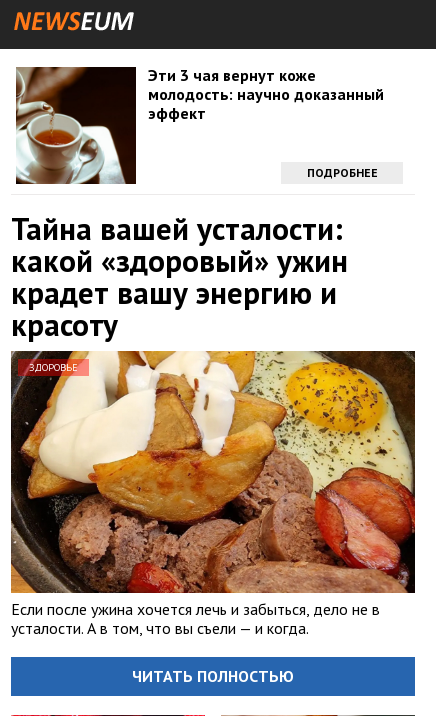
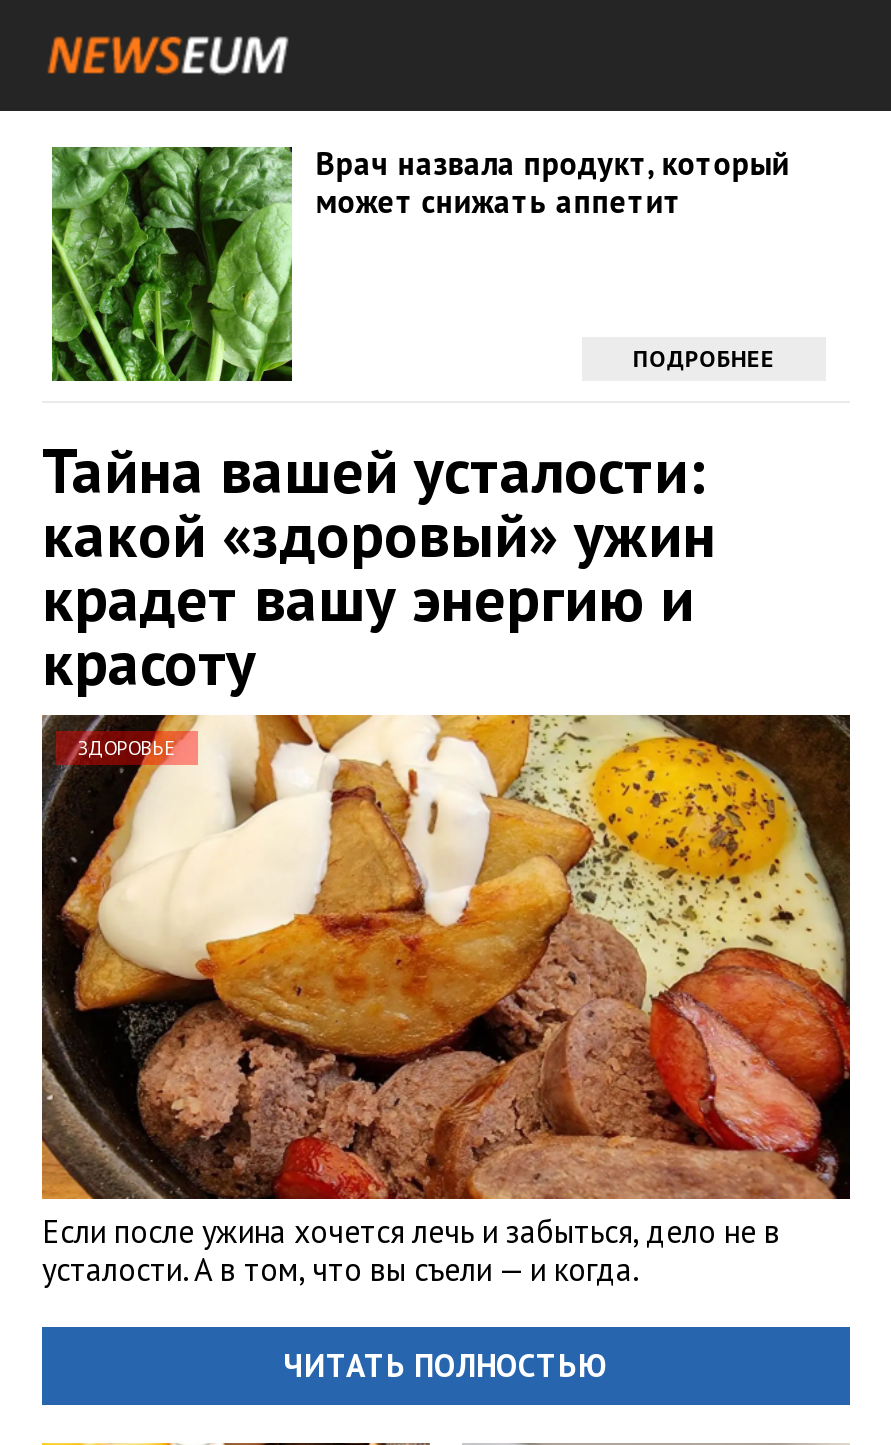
- [image]
- Эти 3 чая вернут коже
- молодость: научно доказанный
- эффект
+ [image]
+ Врач назвала продукт, который
+ может снижать аппетит
